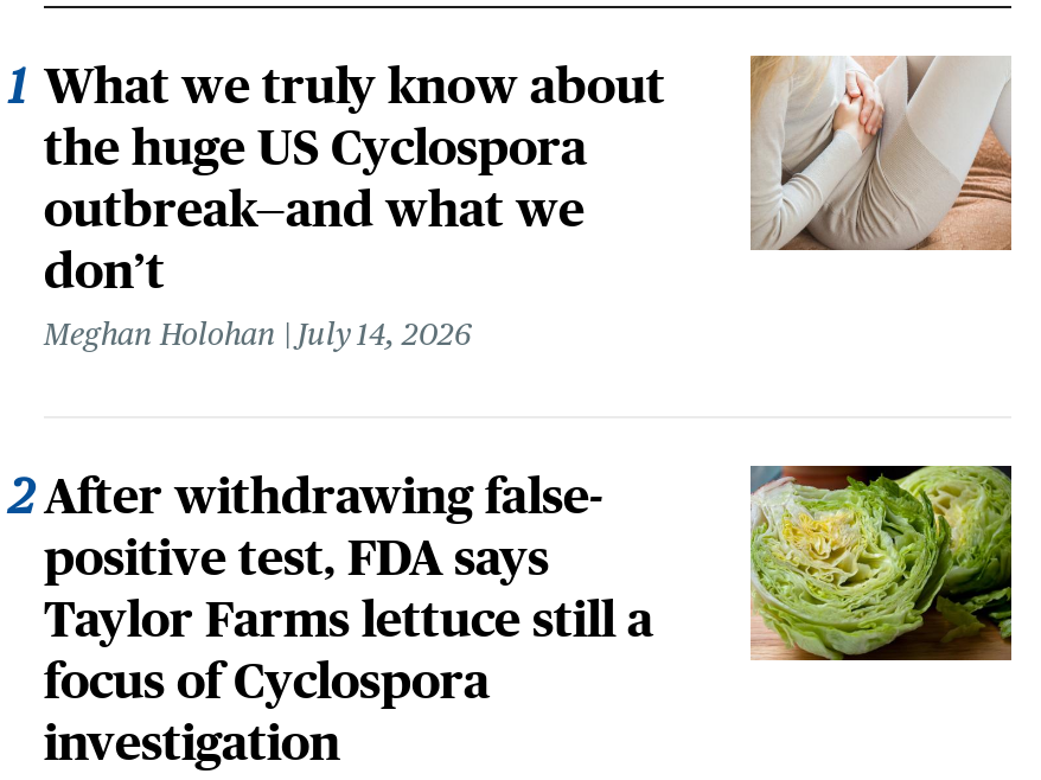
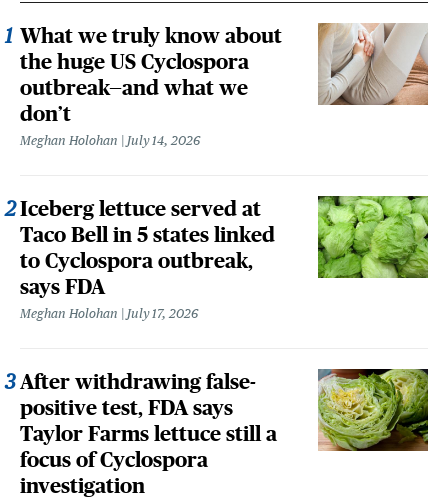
+ Iceberg lettuce served at
+ Taco Bell in 5 states linked
+ to Cyclospora outbreak,
+ says FDA
+ Meghan Holohan July 17, 2026

+ [image]
